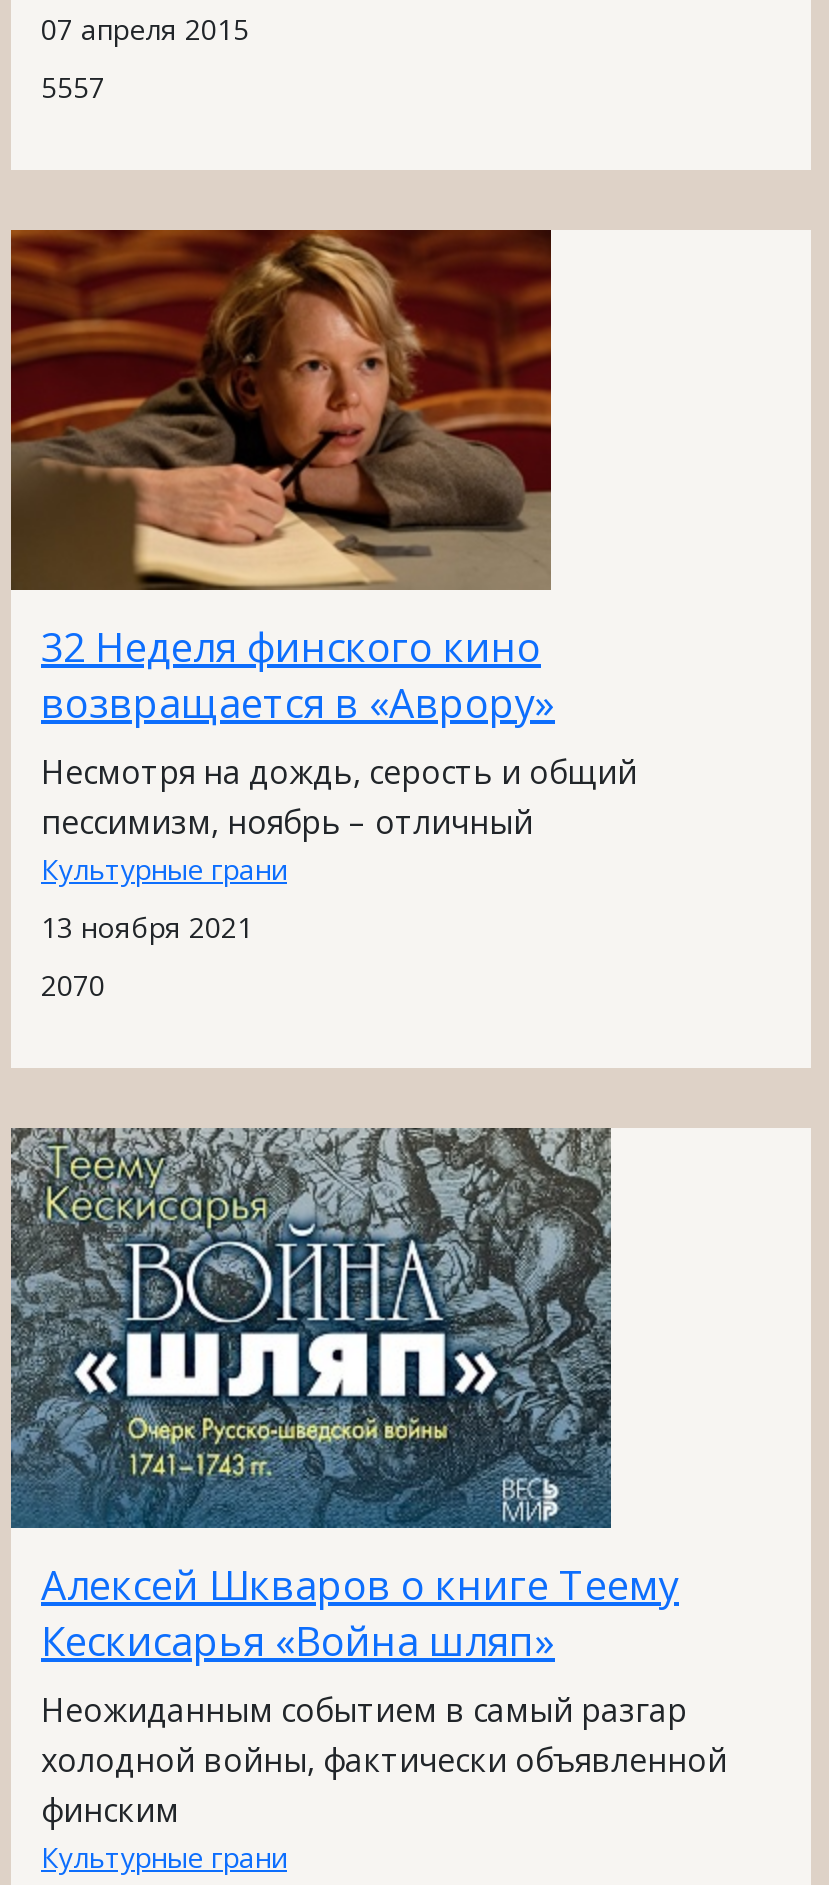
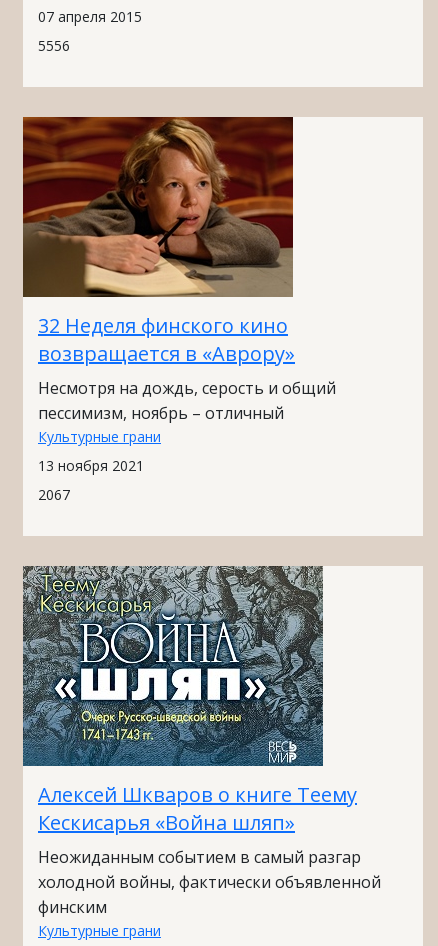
- 5557
+ 5556

- 2070
+ 2067
